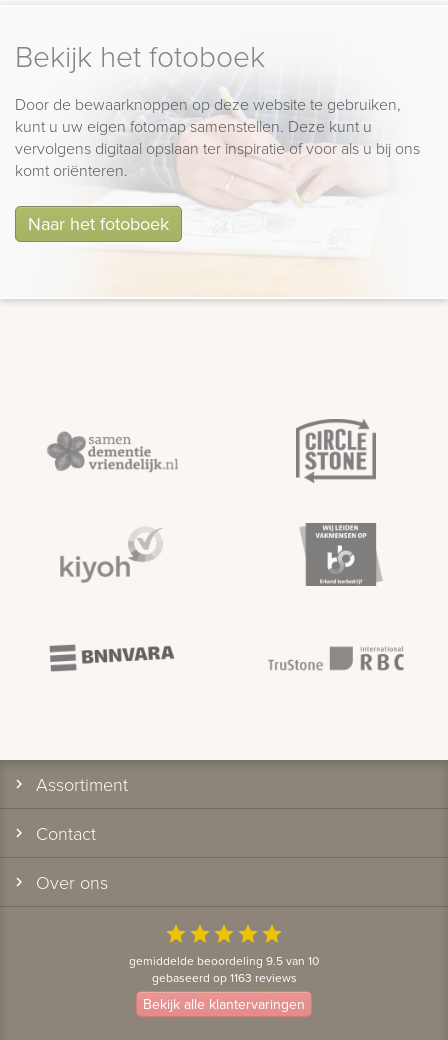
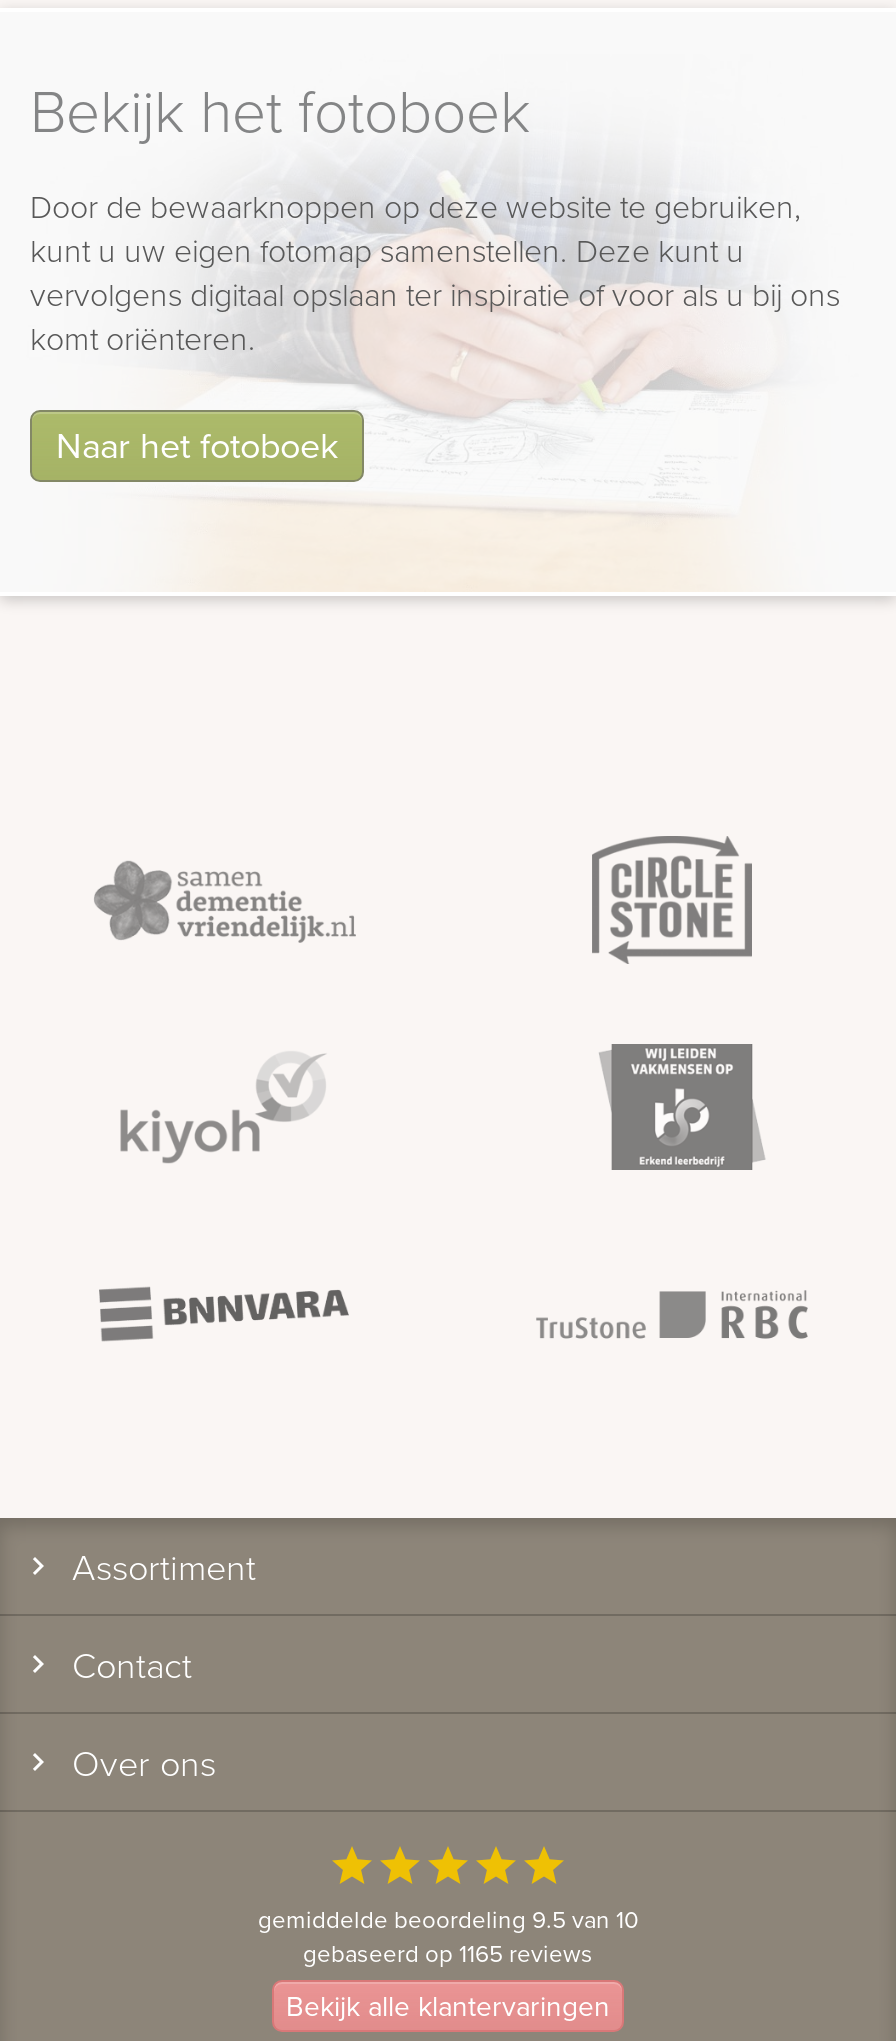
- gebaseerd op 1163 reviews
+ gebaseerd op 1165 reviews
